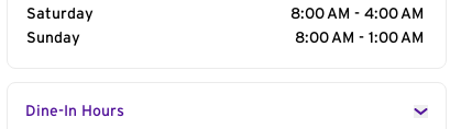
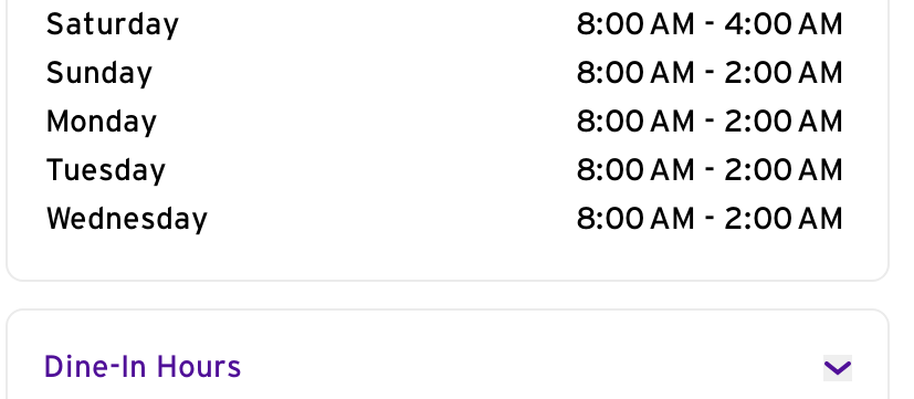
- 8:00 AM - 1:00 AM
+ 8:00 AM - 2:00 AM
+ Monday
+ 8:00 AM - 2:00 AM
+ Tuesday
+ 8:00 AM - 2:00 AM
+ Wednesday
+ 8:00 AM - 2:00 AM
